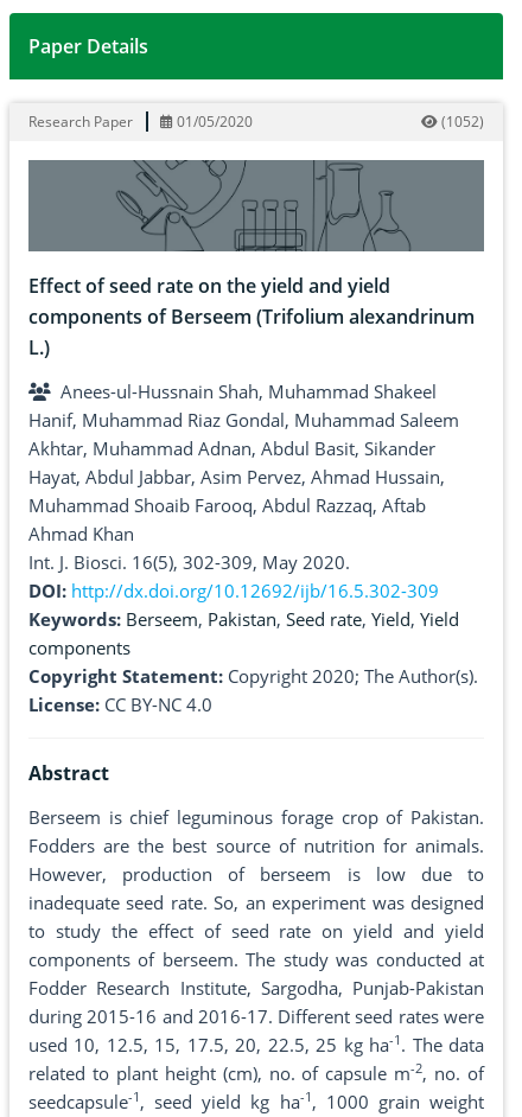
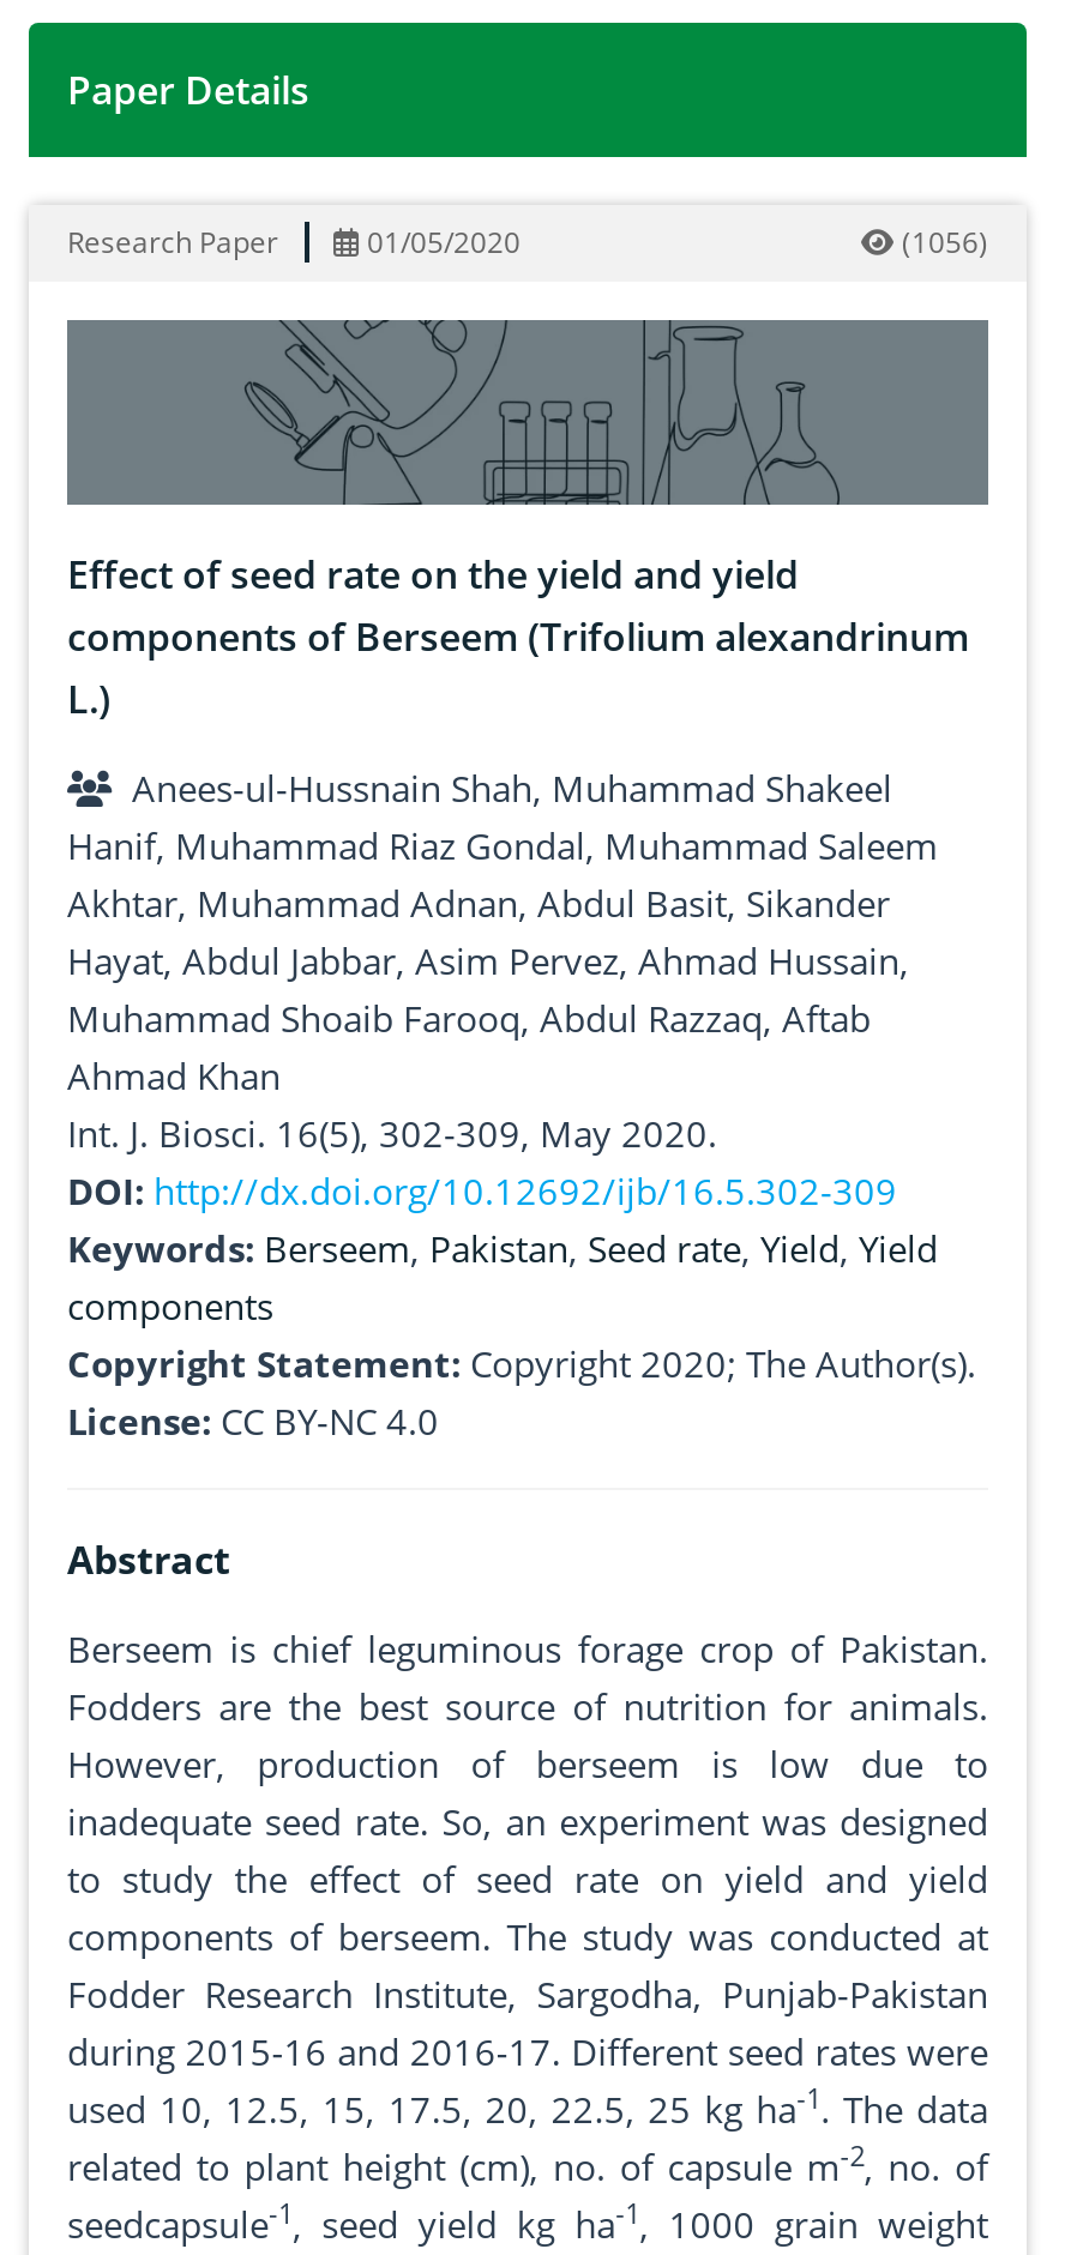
- (1052)
+ (1056)
